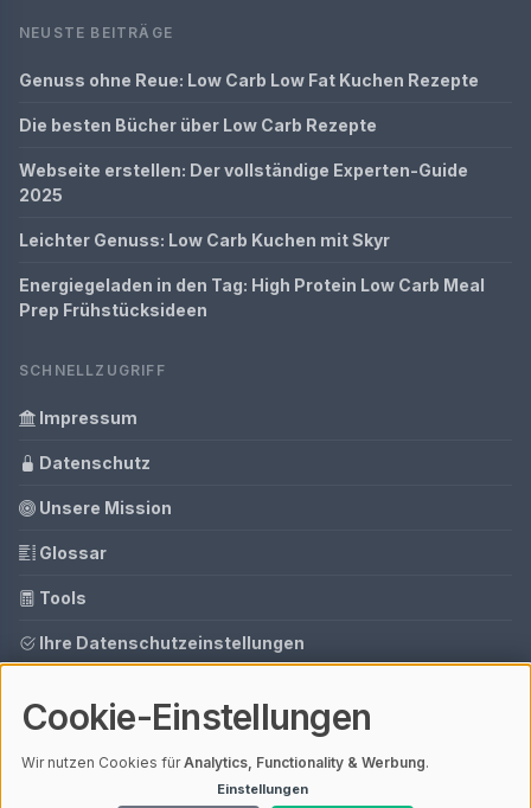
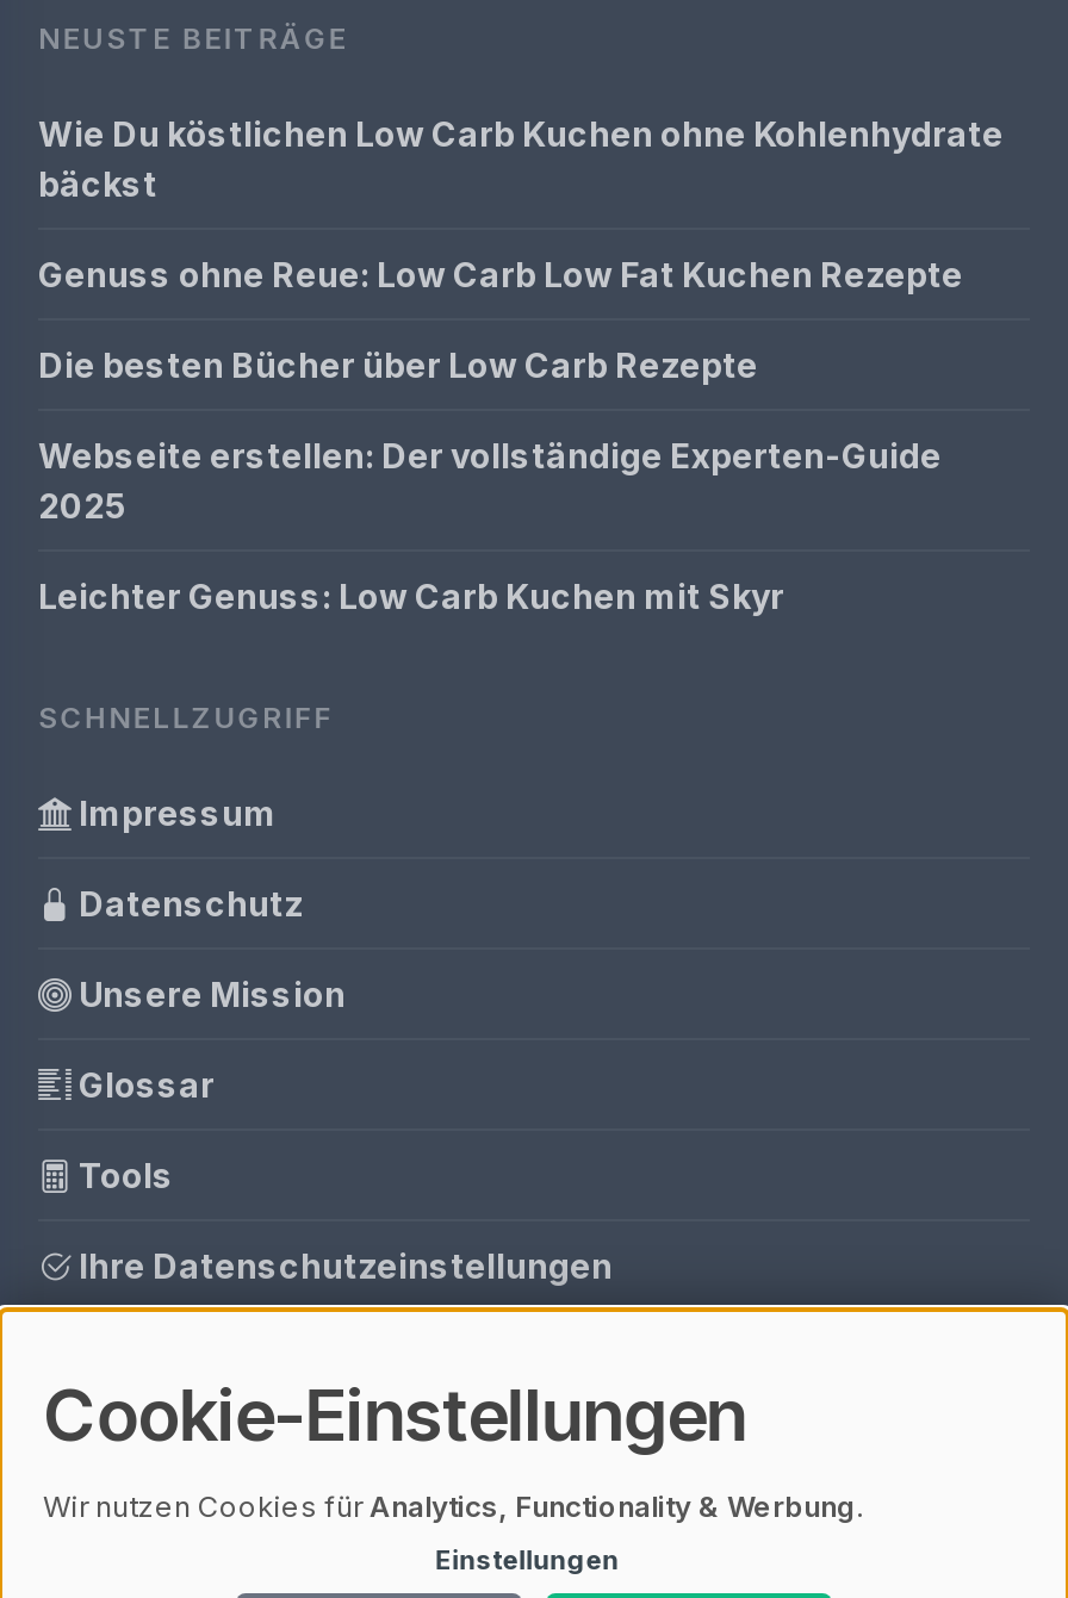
+ Wie Du köstlichen Low Carb Kuchen ohne Kohlenhydrate
+ bäckst

moved down: Genuss ohne Reue: Low Carb Low Fat Kuchen Rezepte | Die besten Bücher über Low Carb Rezepte | Webseite erstellen: Der vollständige Experten-Guide | 2025 | Leichter Genuss: Low Carb Kuchen mit Skyr

- Energiegeladen in den Tag: High Protein Low Carb Meal
- Prep Frühstücksideen
